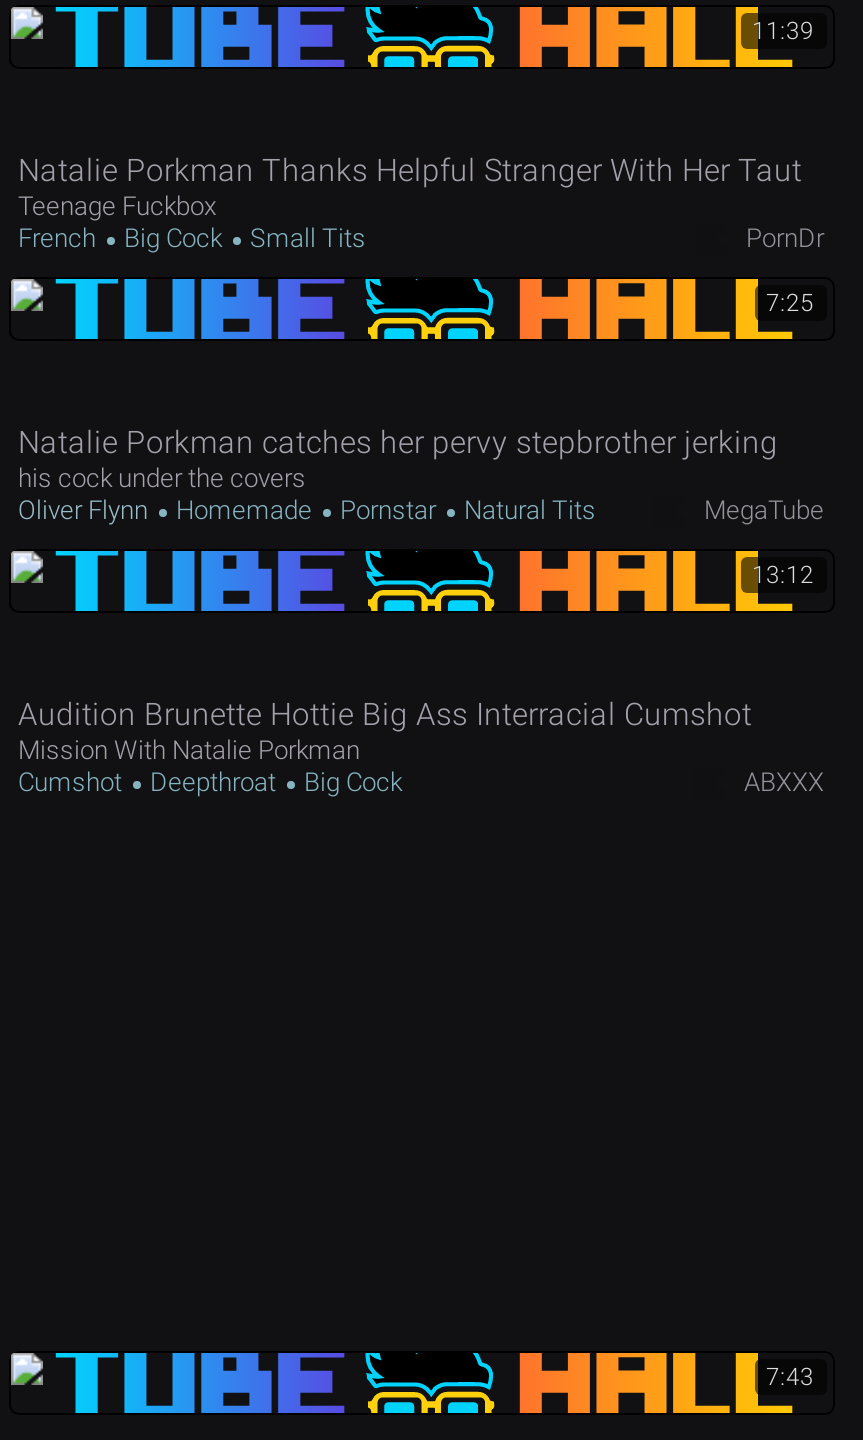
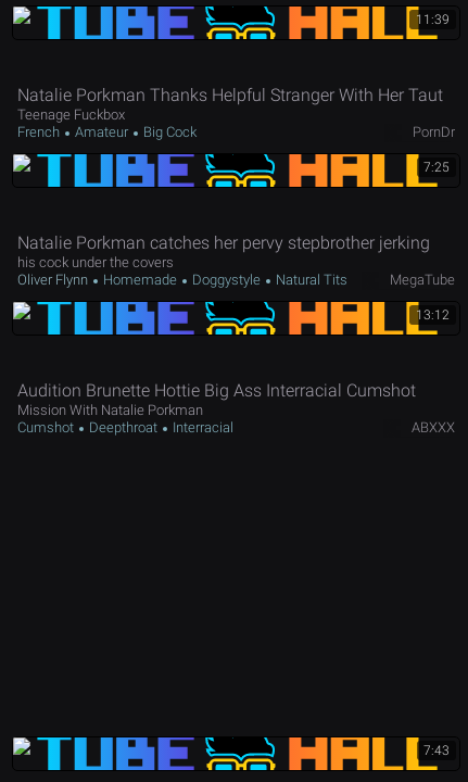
- French Big Cock Small Tits
+ French Amateur Big Cock

- Oliver Flynn Homemade Pornstar Natural Tits
+ Oliver Flynn Homemade Doggystyle Natural Tits

- Cumshot Deepthroat Big Cock
+ Cumshot Deepthroat Interracial
